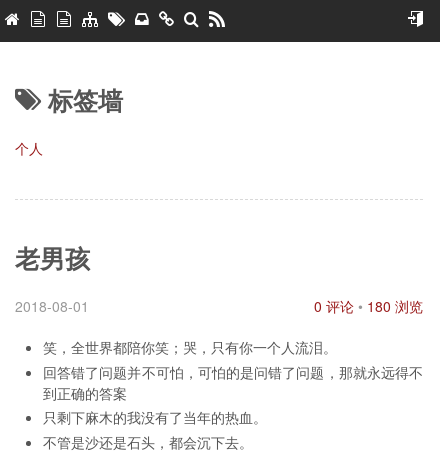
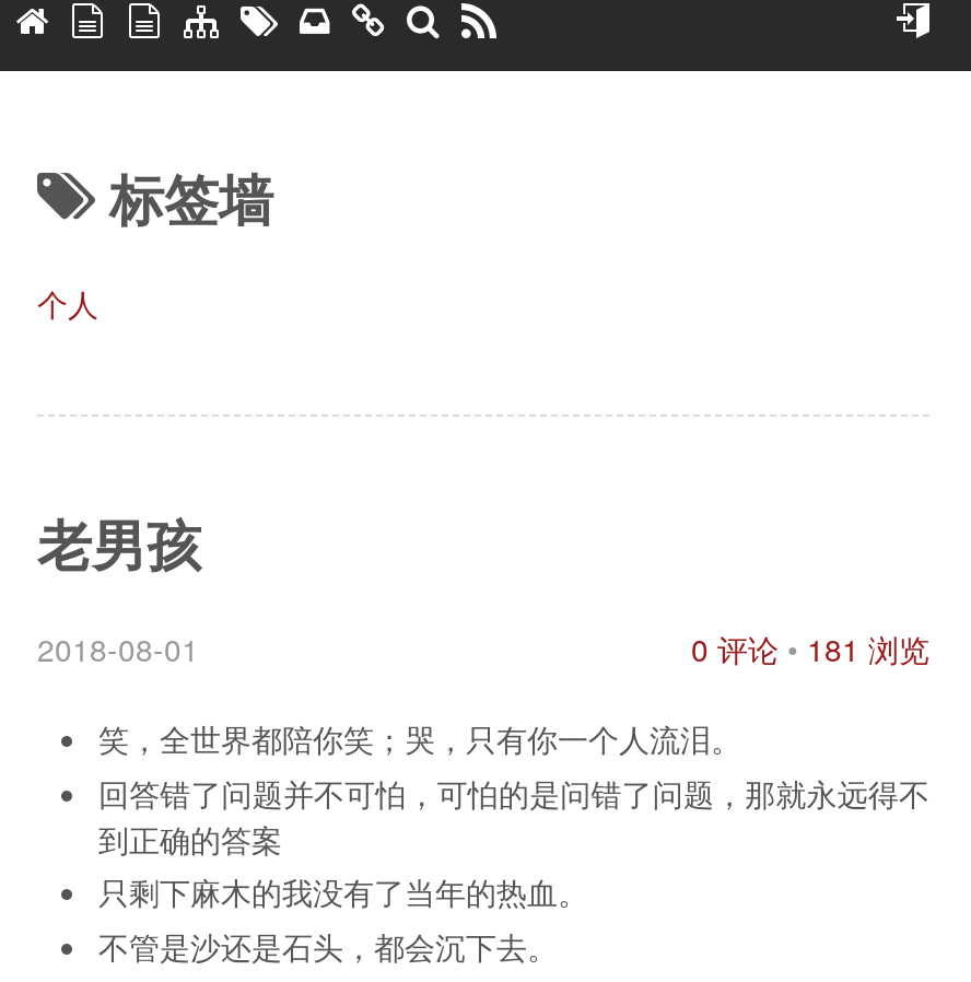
- 0评论• 180浏览
+ 0评论• 181浏览
